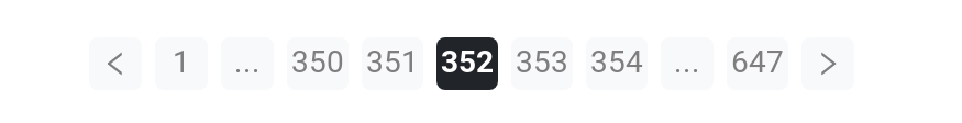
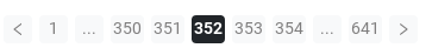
- 647
+ 641
